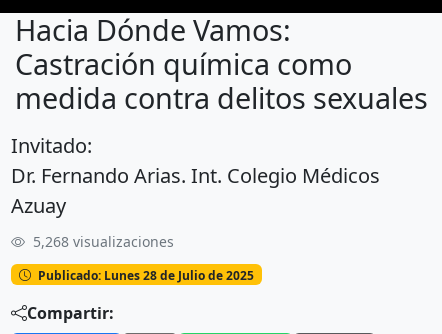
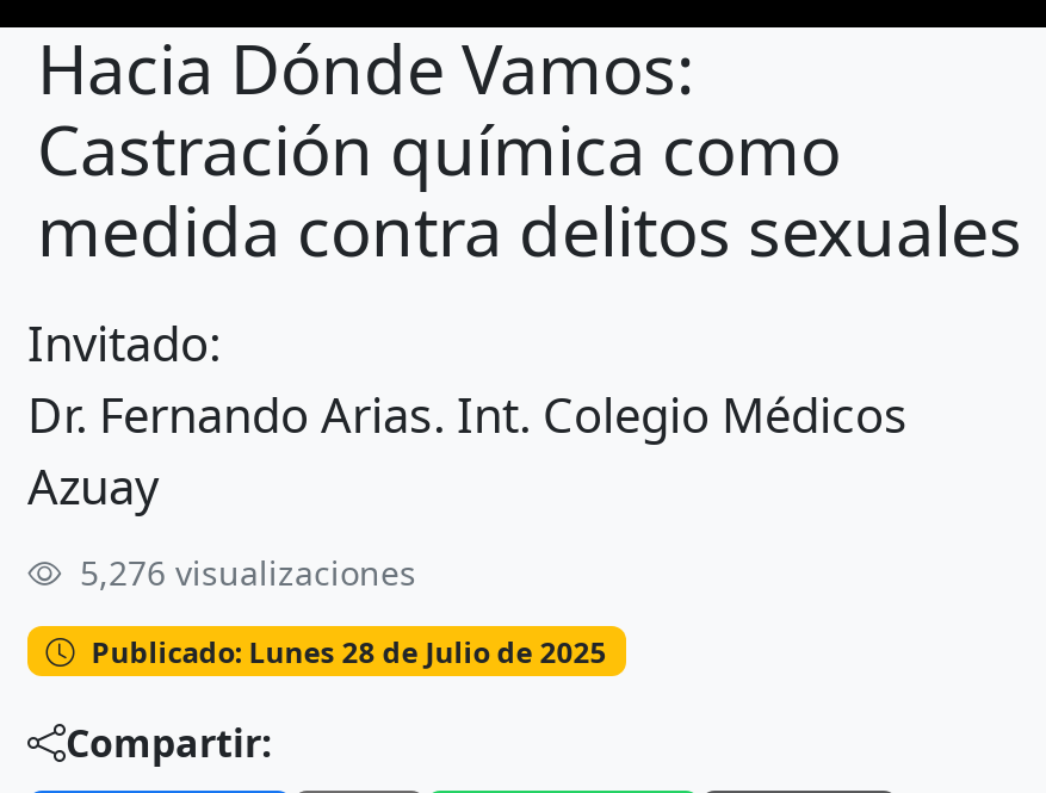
- 5,268 visualizaciones
+ 5,276 visualizaciones
